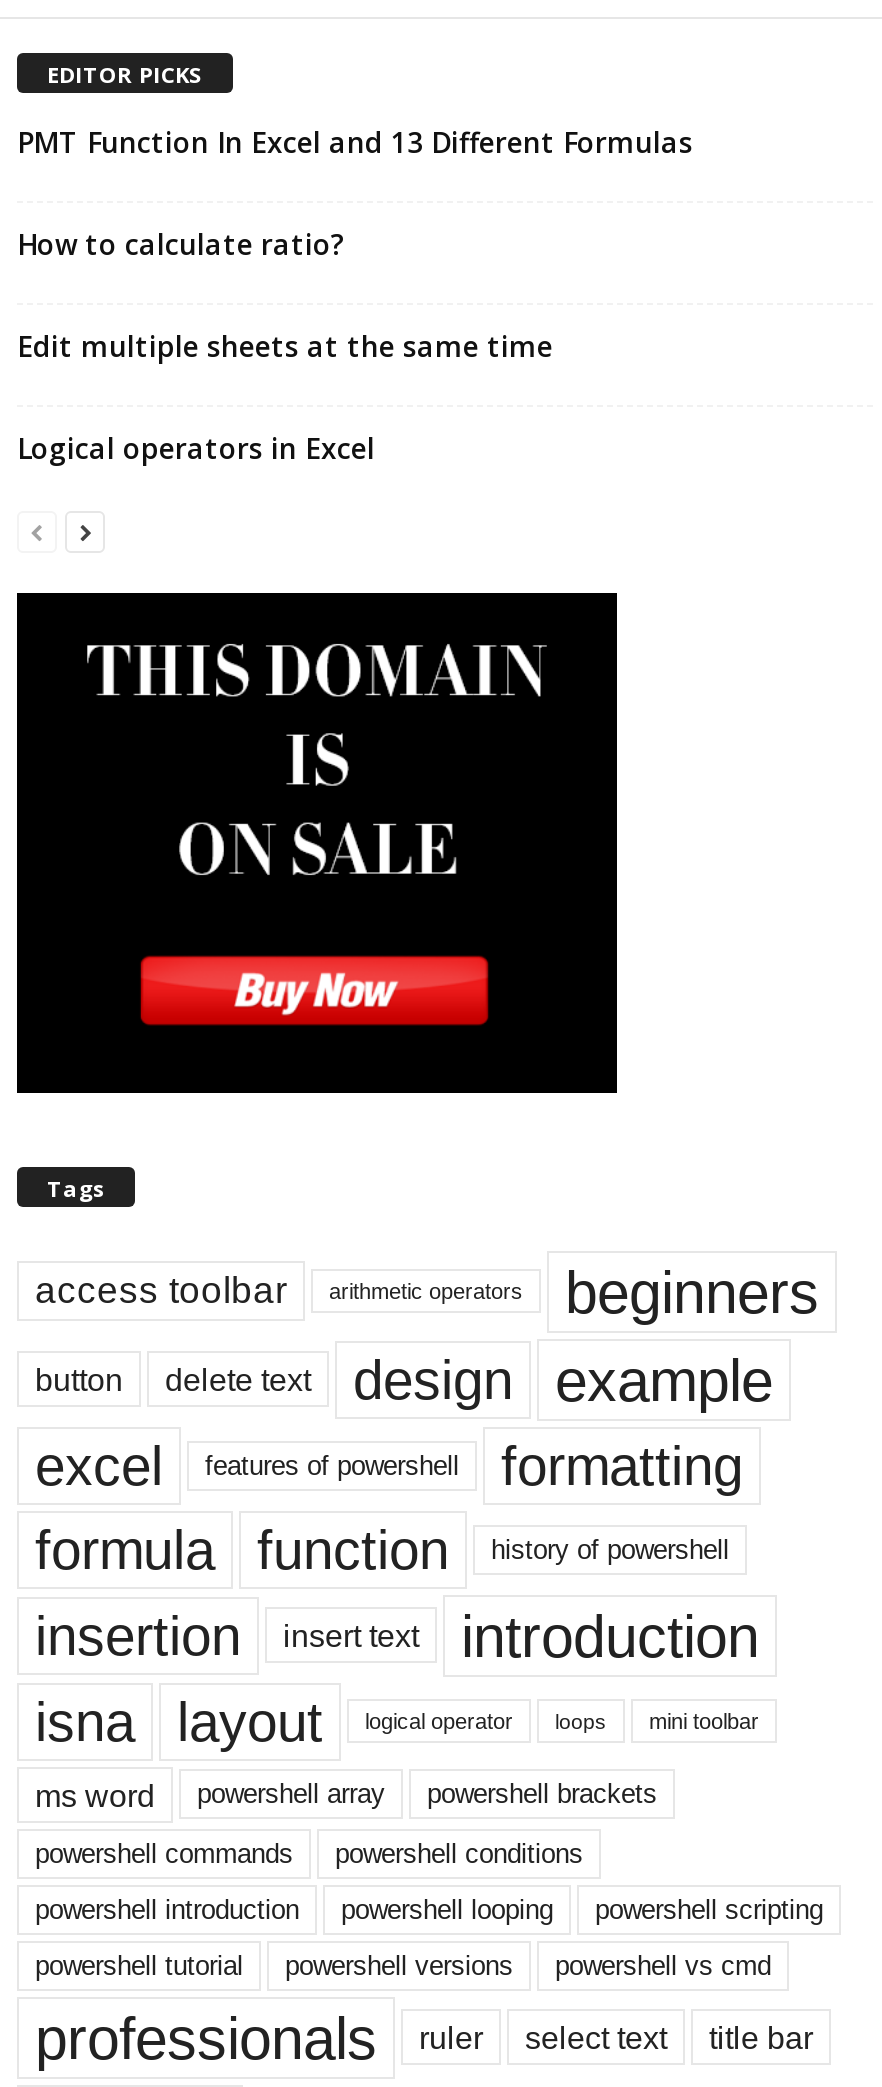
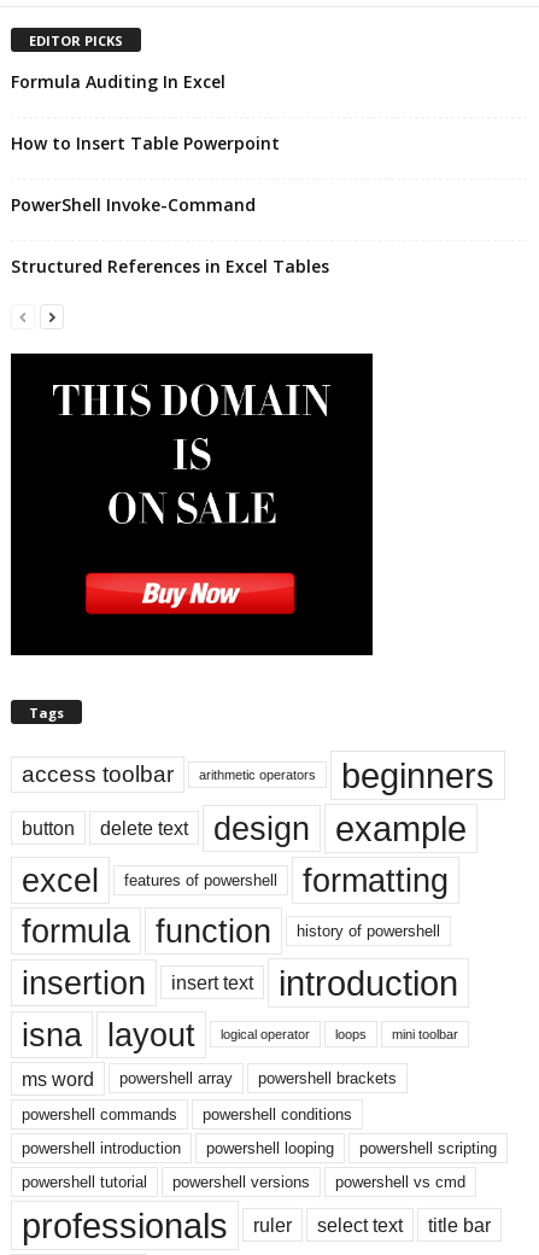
- PMT Function In Excel and 13 Different Formulas
+ Formula Auditing In Excel

- How to calculate ratio?
+ How to Insert Table Powerpoint

- Edit multiple sheets at the same time
+ PowerShell Invoke-Command

- Logical operators in Excel
+ Structured References in Excel Tables
